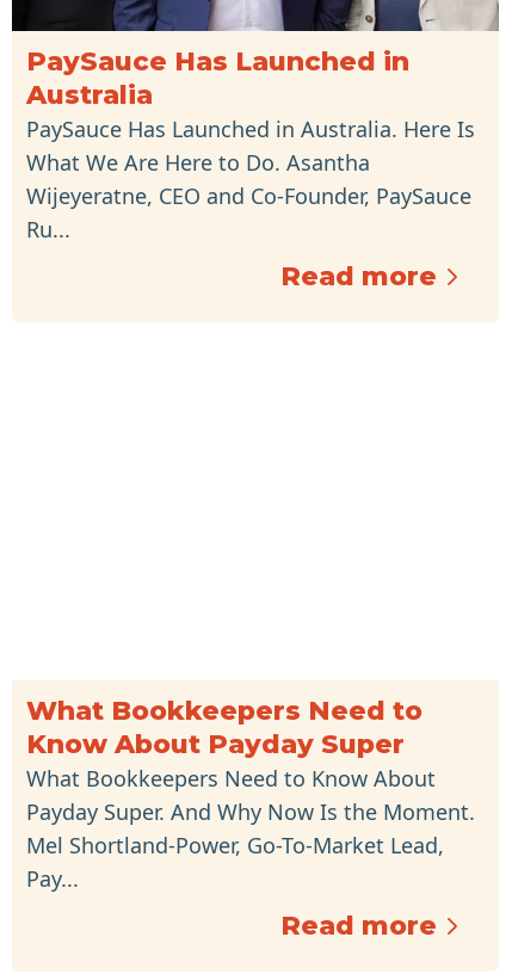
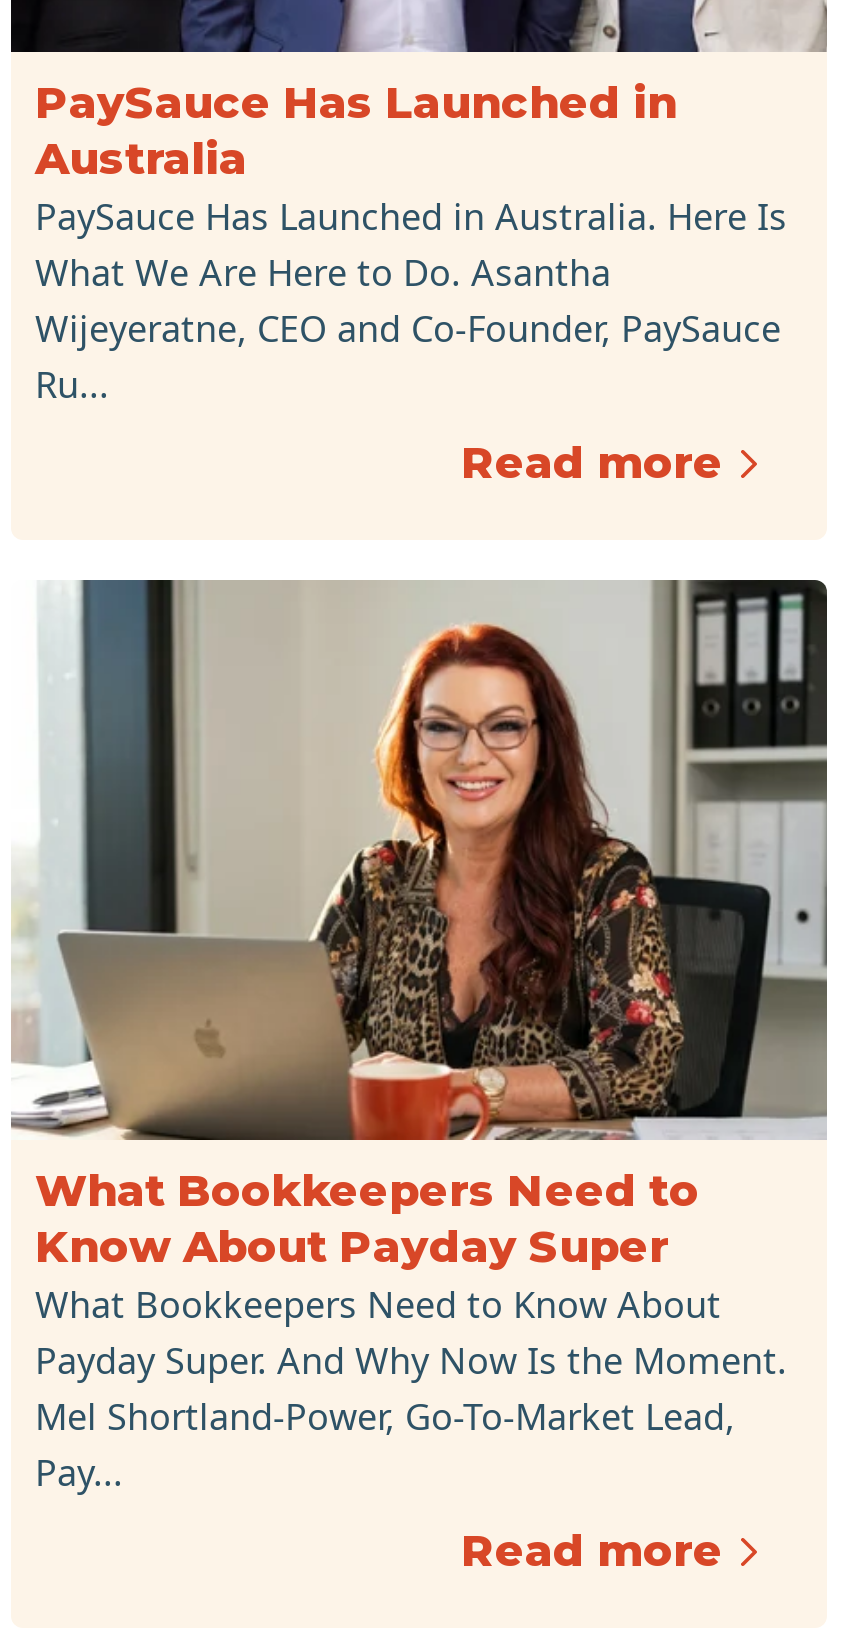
+ [image]
